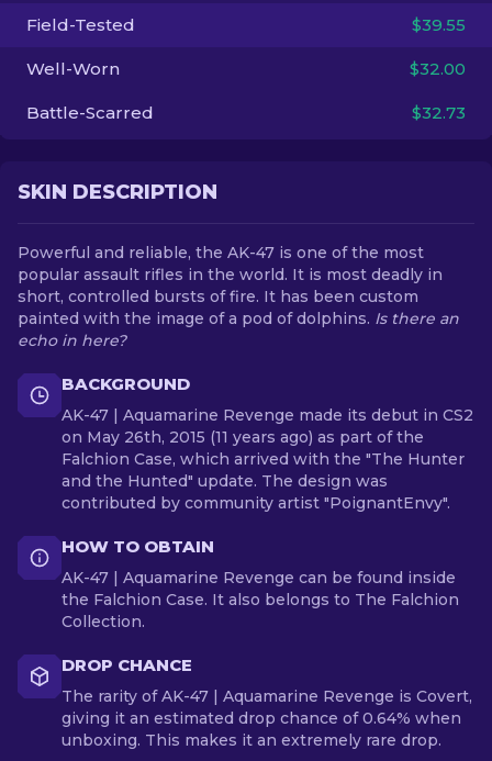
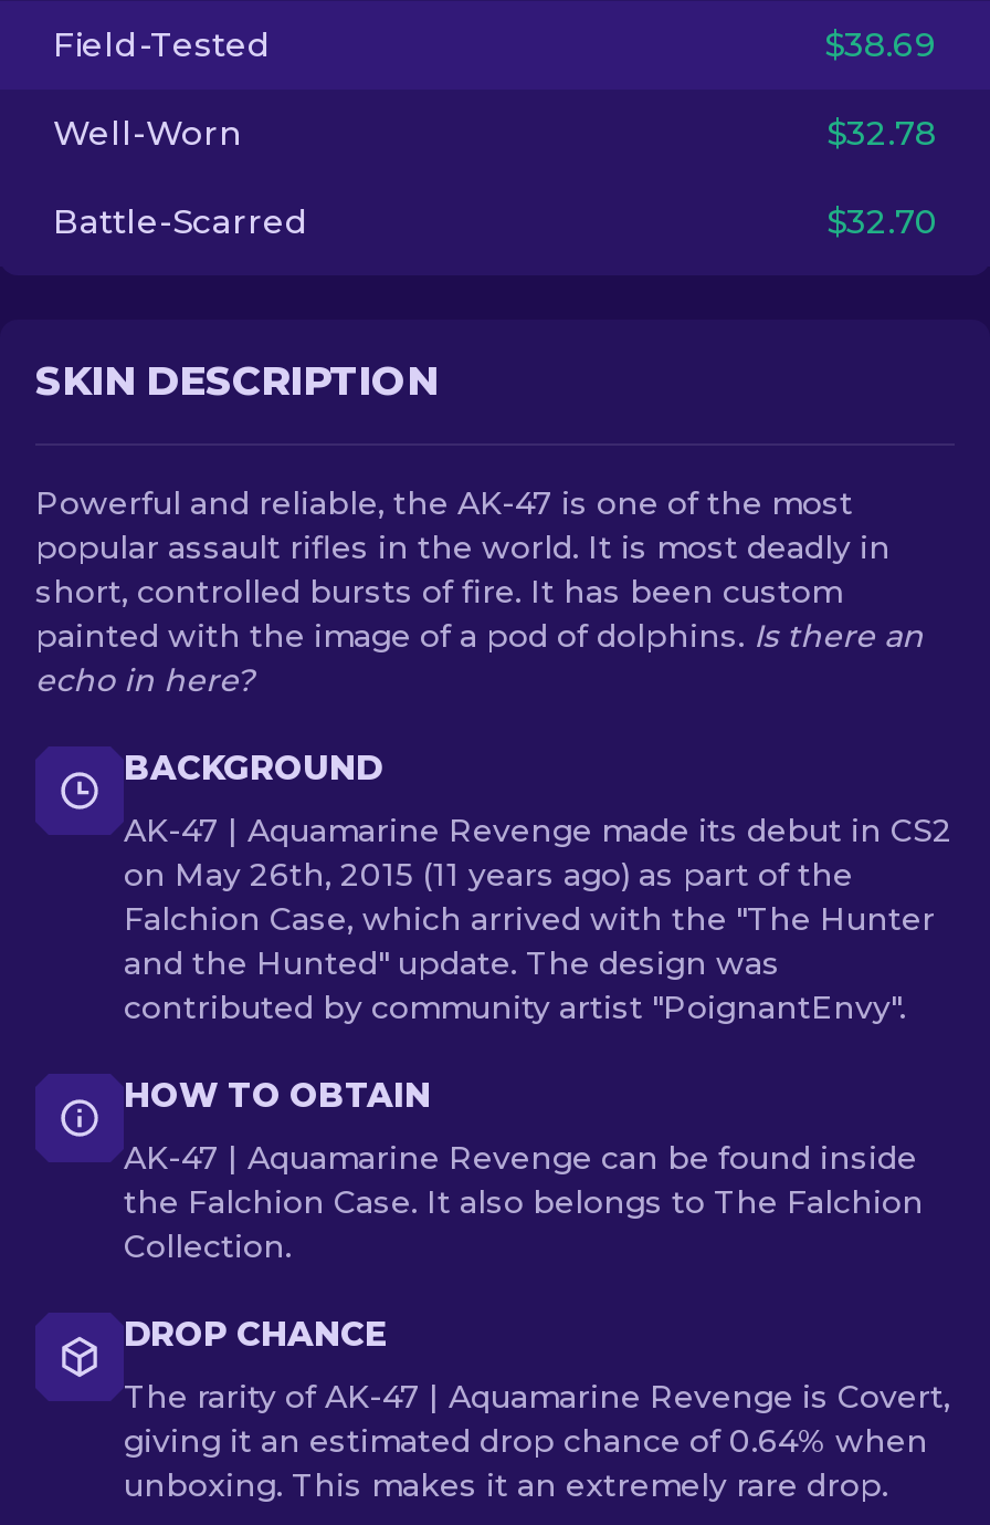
- $39.55
+ $38.69

- $32.00
+ $32.78

- $32.73
+ $32.70
